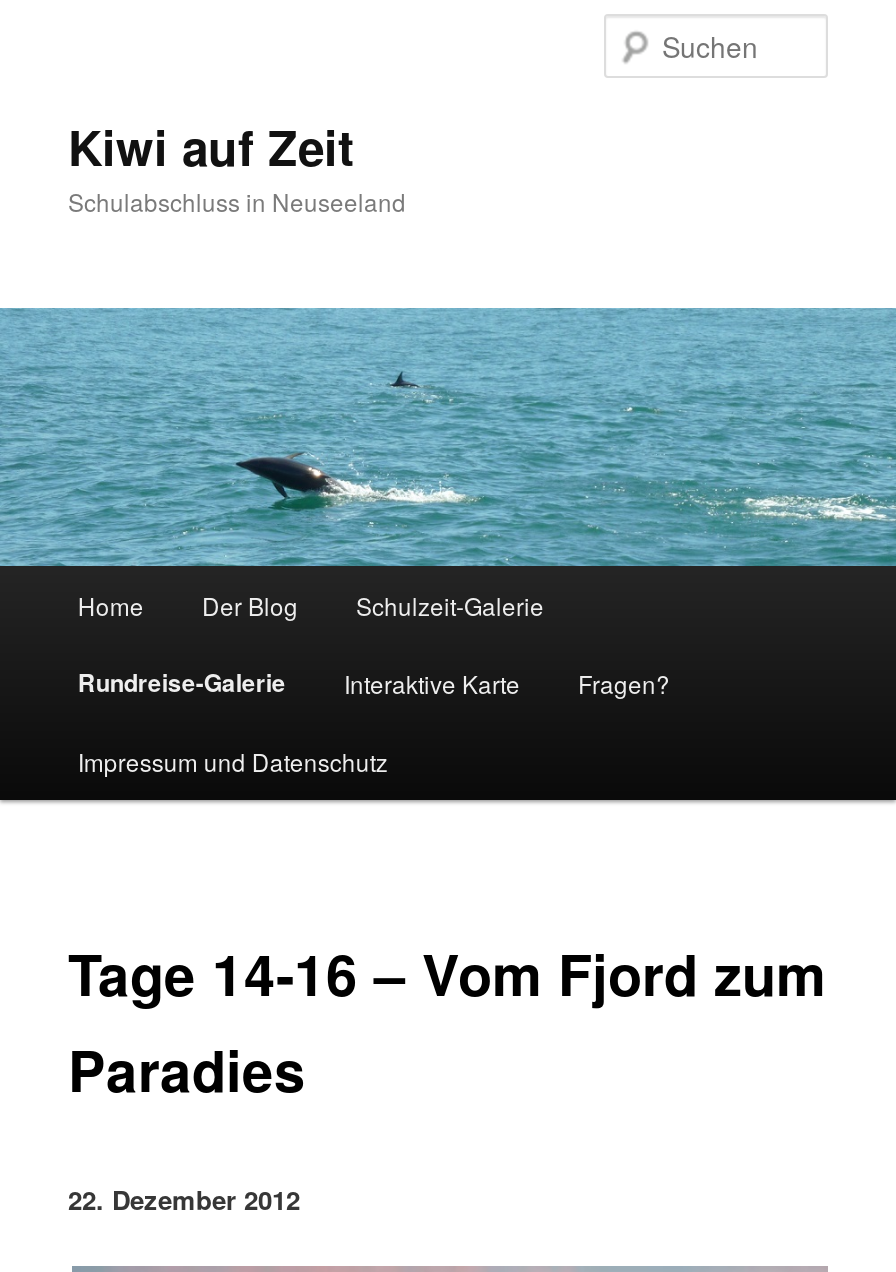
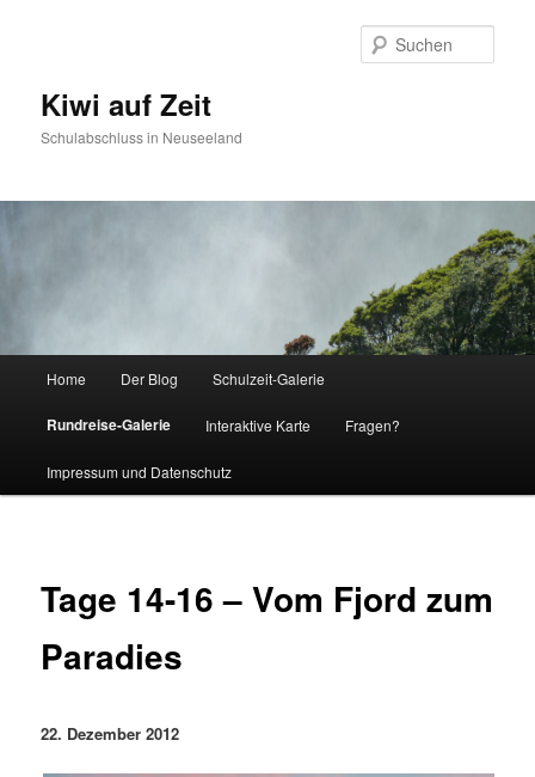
- [image]
+ [image]
